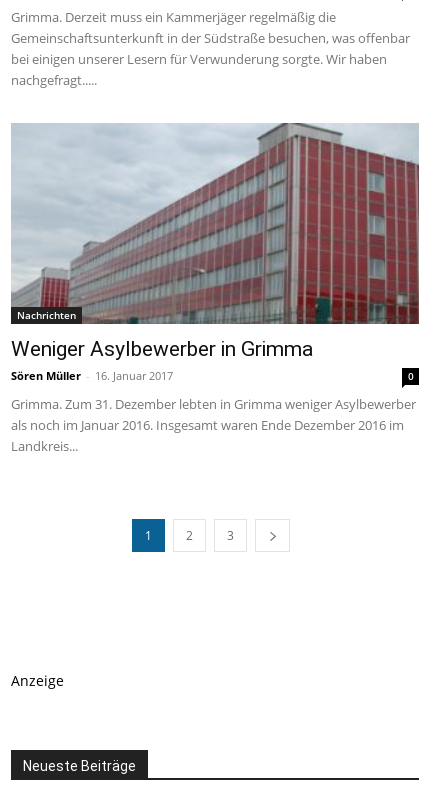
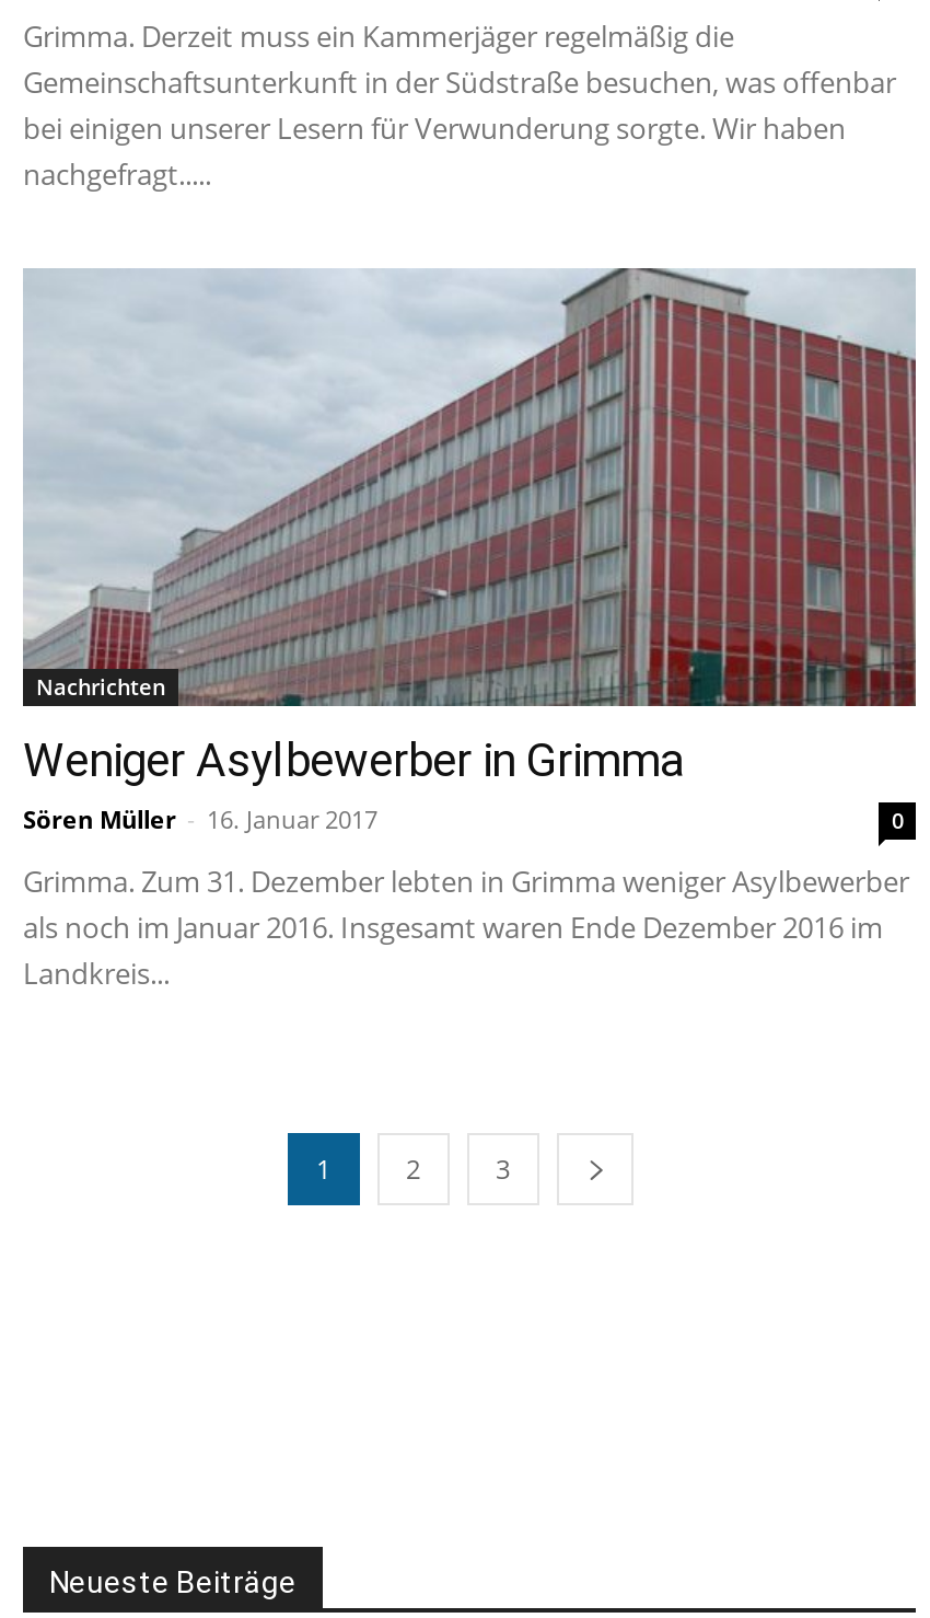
- Anzeige
